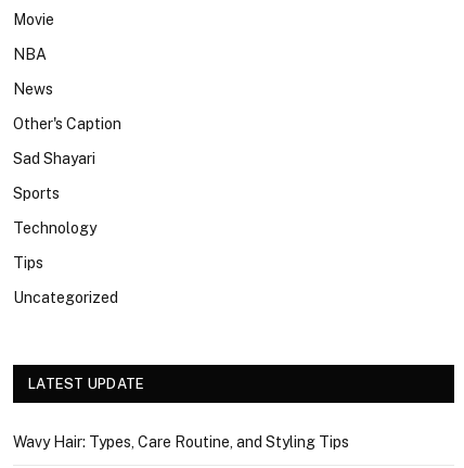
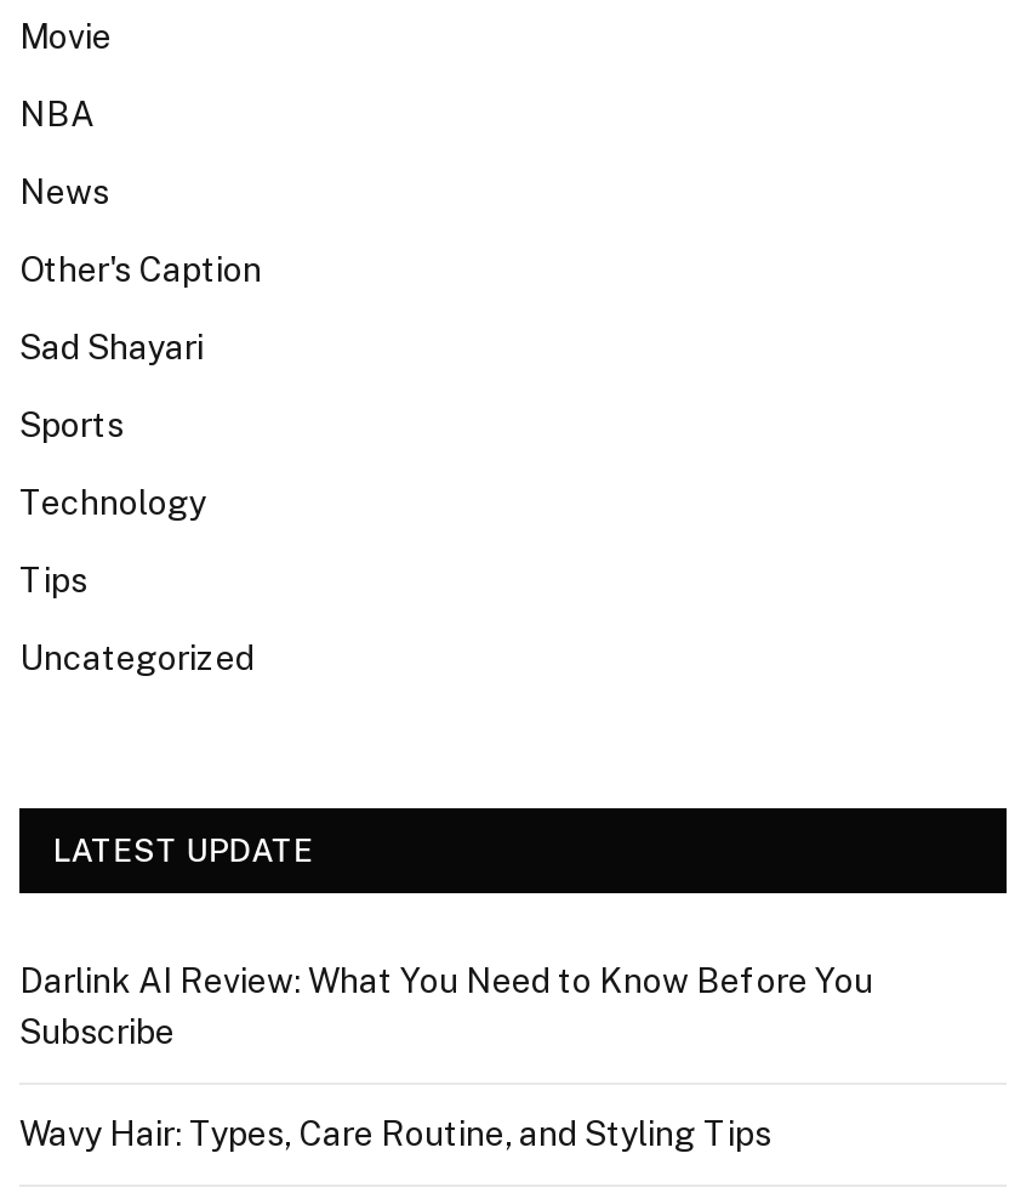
+ Darlink AI Review: What You Need to Know Before You
+ Subscribe
